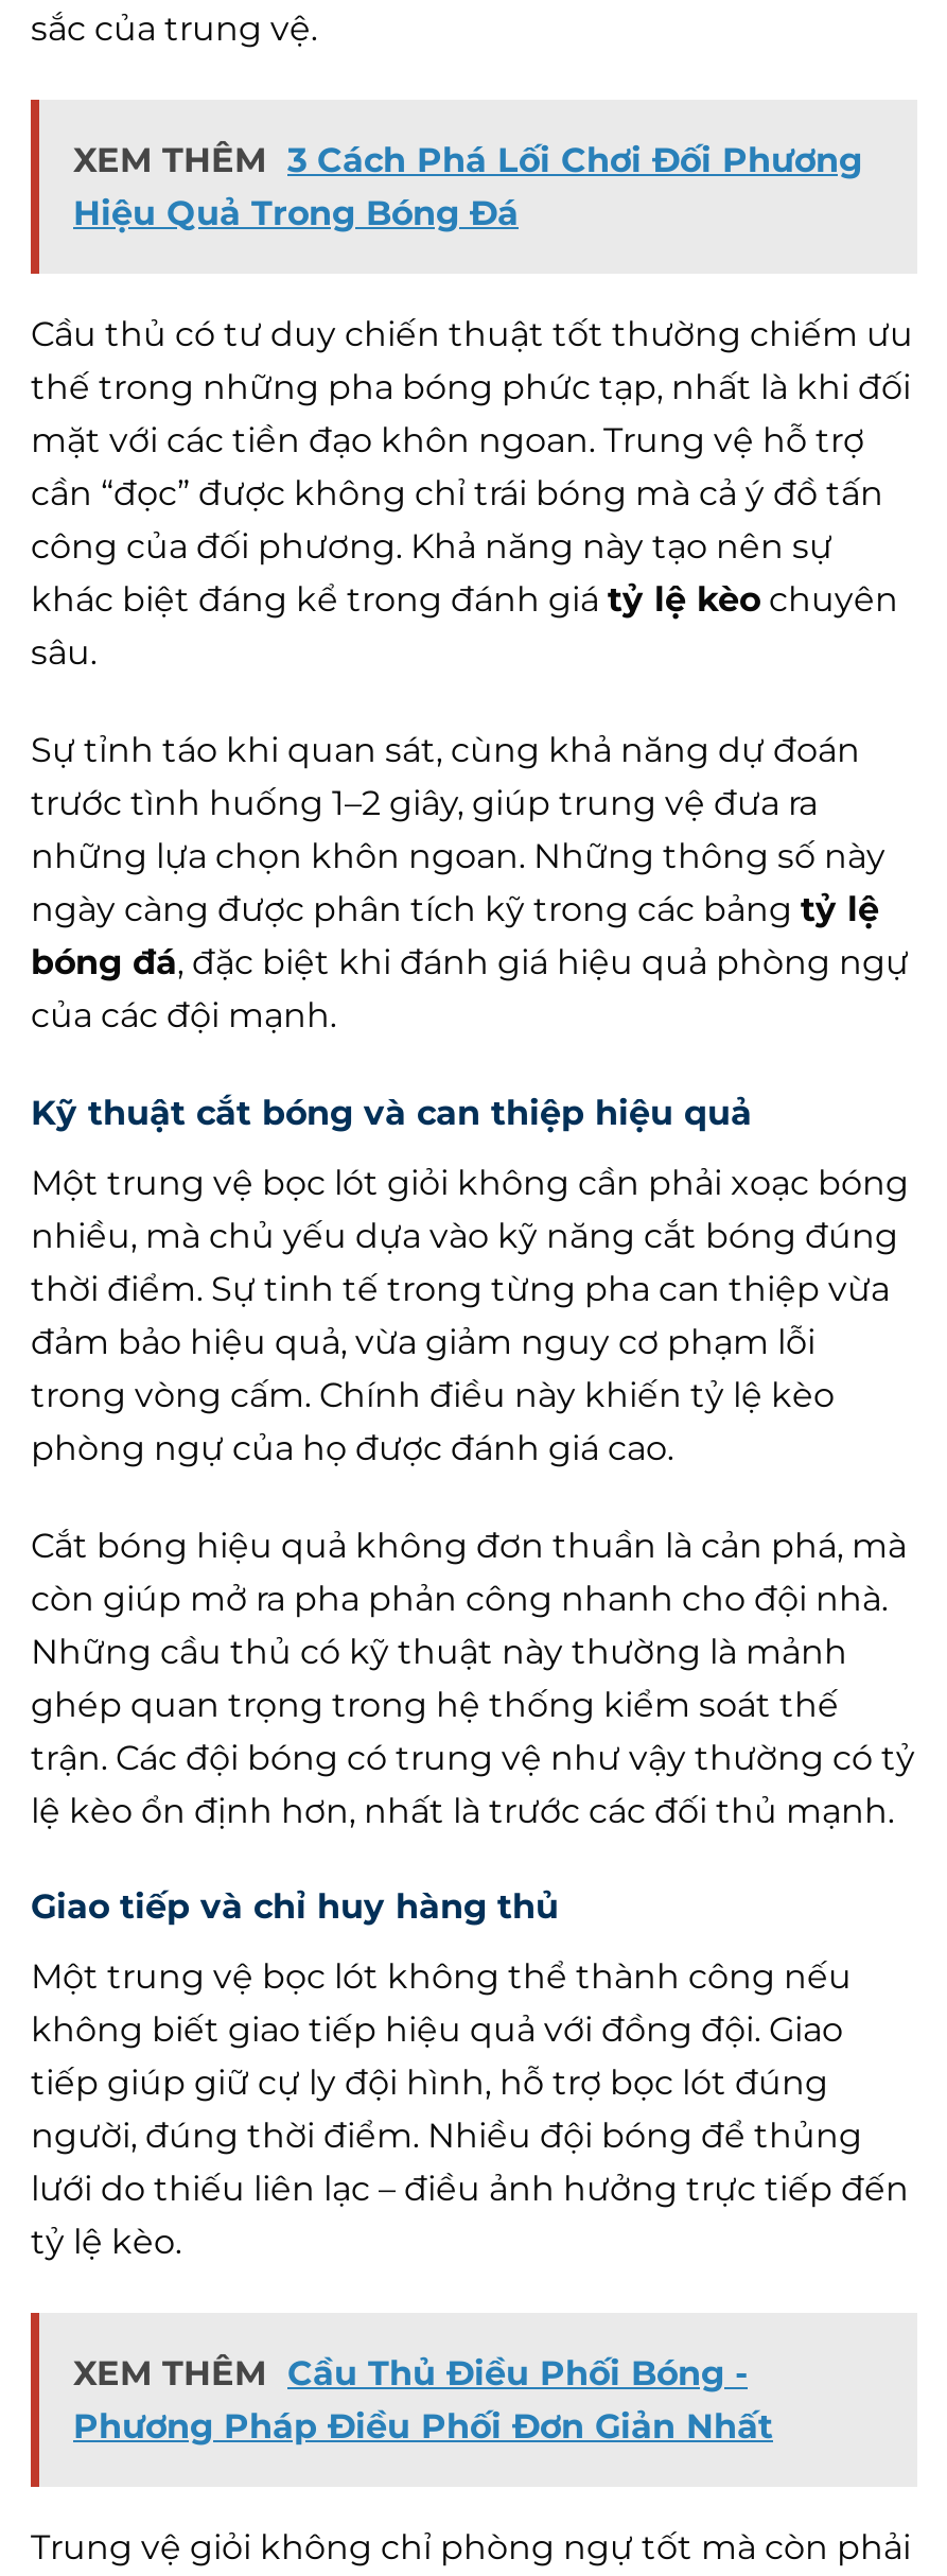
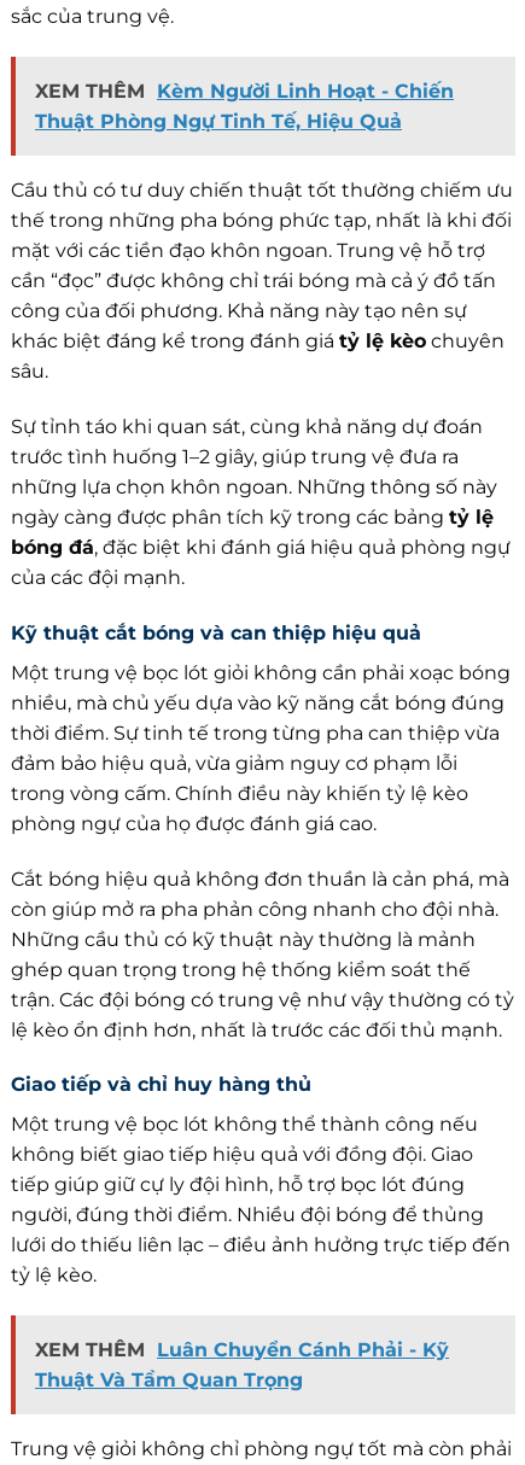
- XEM THÊM 3 Cách Phá Lối Chơi Đối Phương
- Hiệu Quả Trong Bóng Đá
+ XEM THÊM Kèm Người Linh Hoạt - Chiến
+ Thuật Phòng Ngự Tinh Tế, Hiệu Quả

- XEM THÊM Cầu Thủ Điều Phối Bóng -
- Phương Pháp Điều Phối Đơn Giản Nhất
+ XEM THÊM Luân Chuyển Cánh Phải - Kỹ
+ Thuật Và Tầm Quan Trọng
